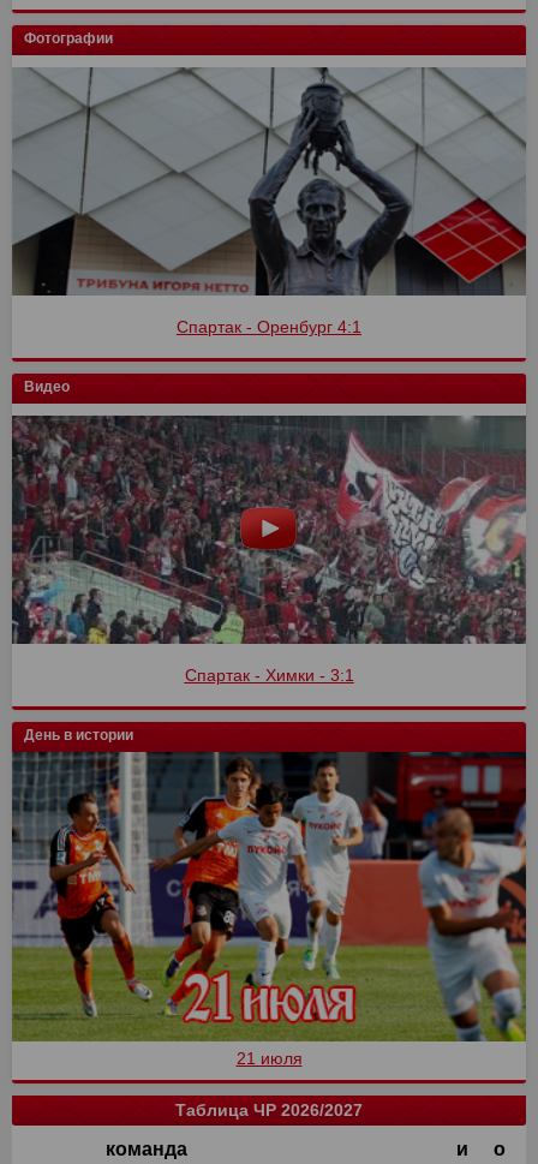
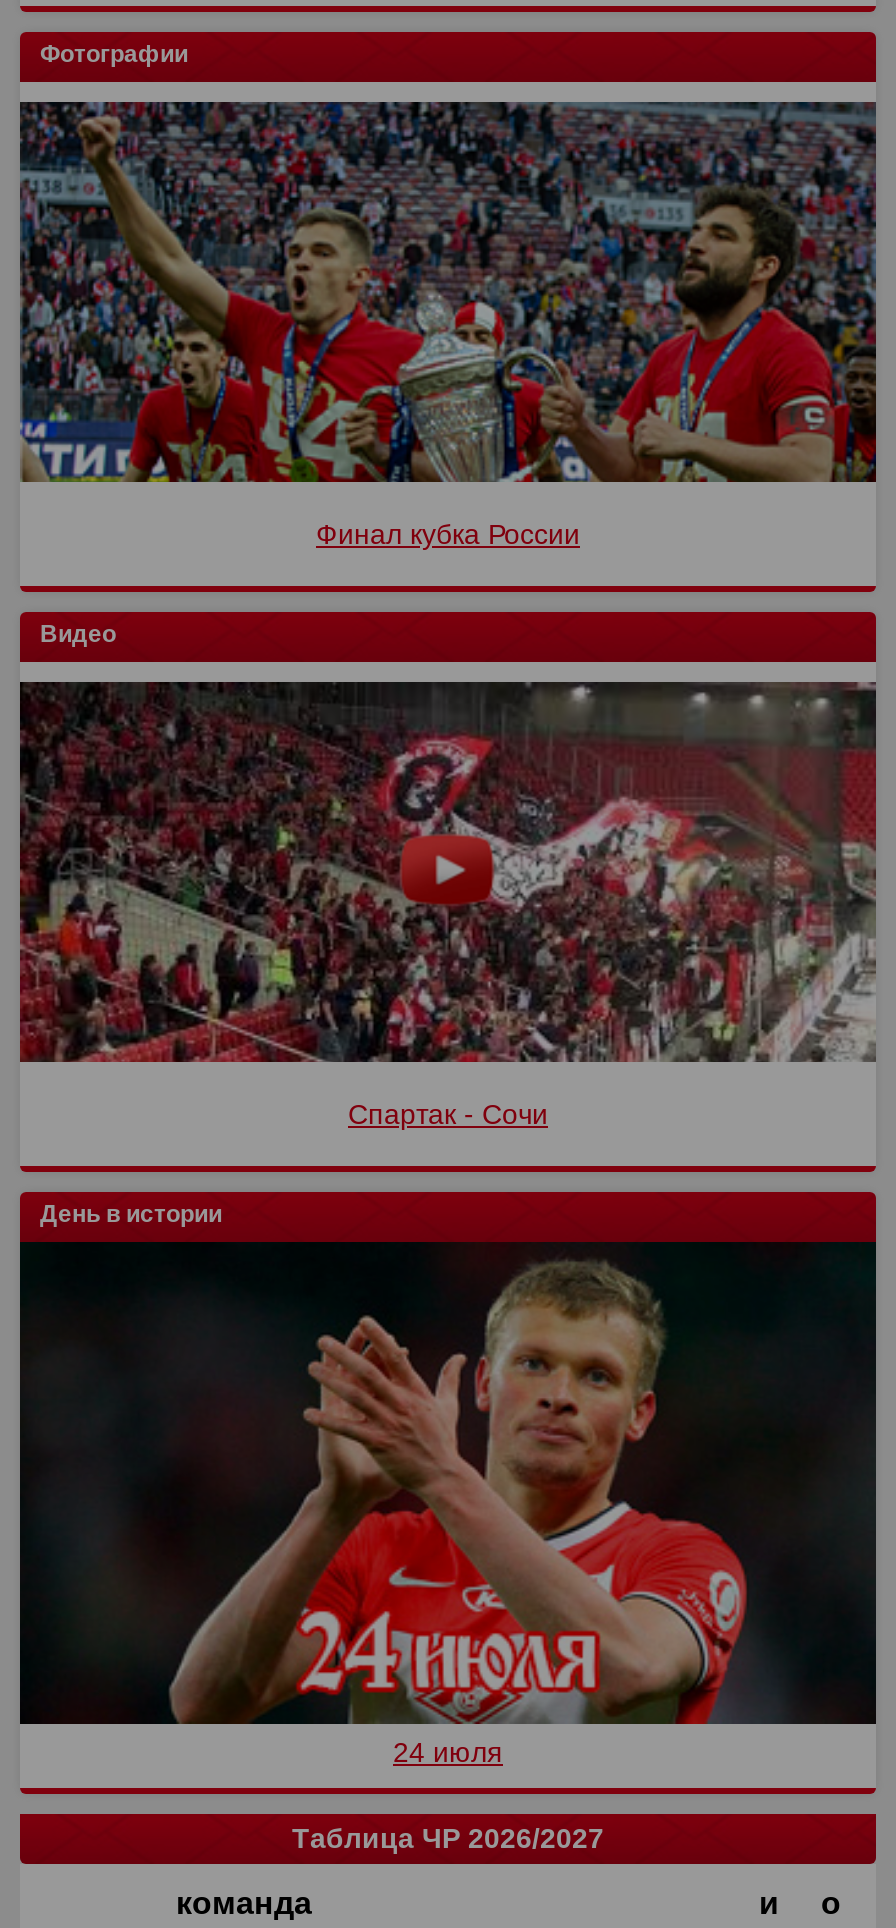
- [image]
- Спартак - Оренбург 4:1
+ [image]
+ Финал кубка России

- [image]
- Спартак - Химки - 3:1
+ [image]
+ Спартак - Сочи

- [image]
- 21 июля
+ [image]
+ 24 июля
